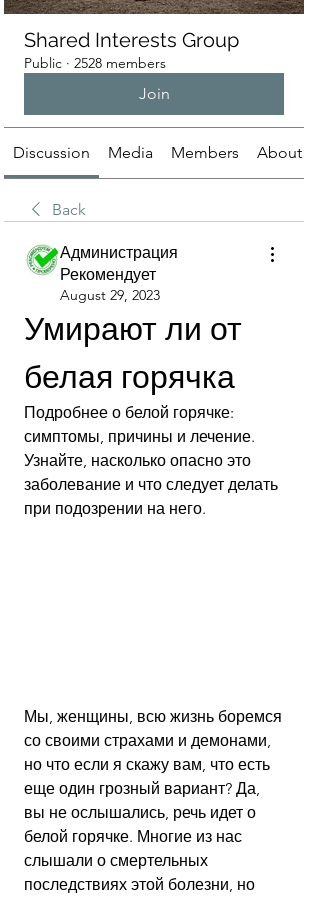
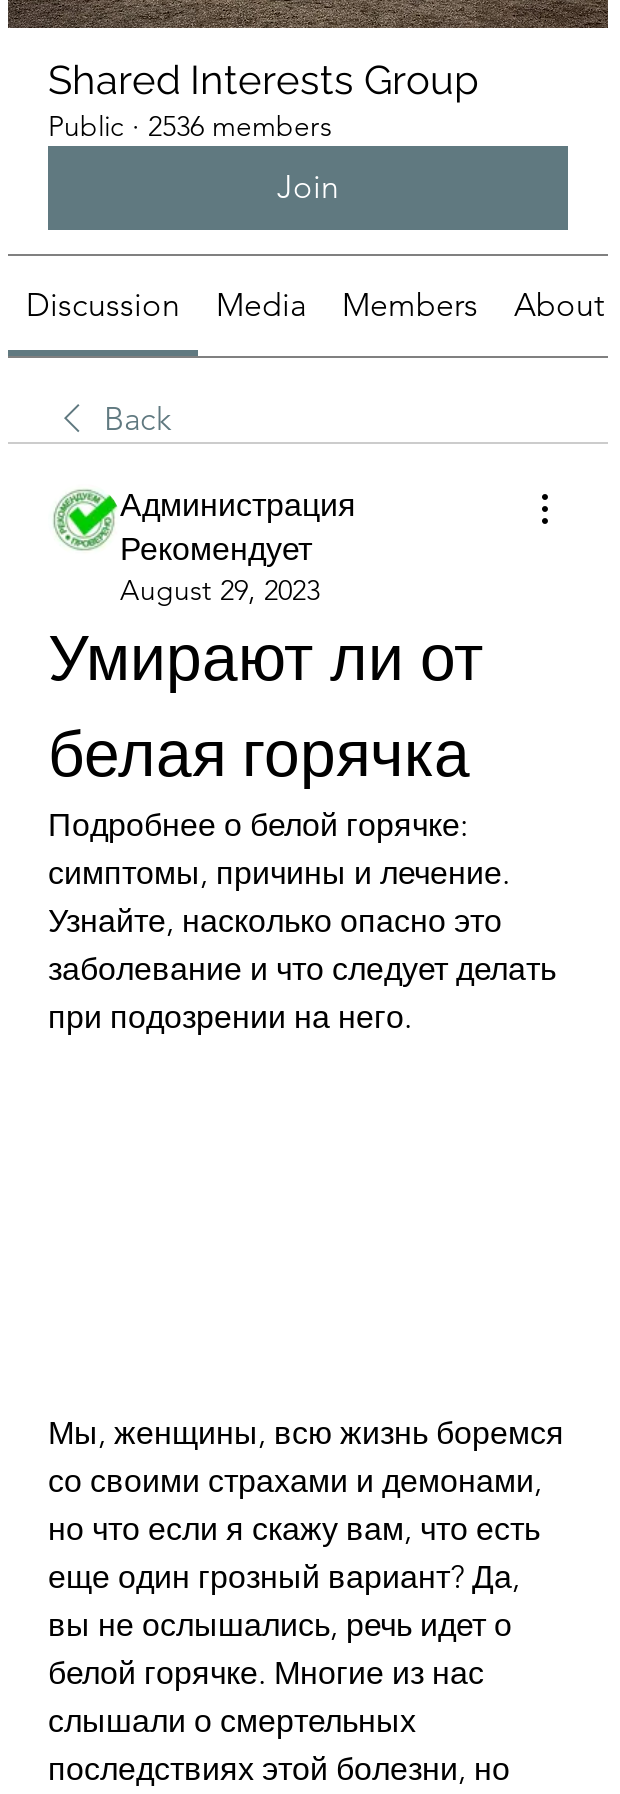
- Public · 2528 members
+ Public · 2536 members
